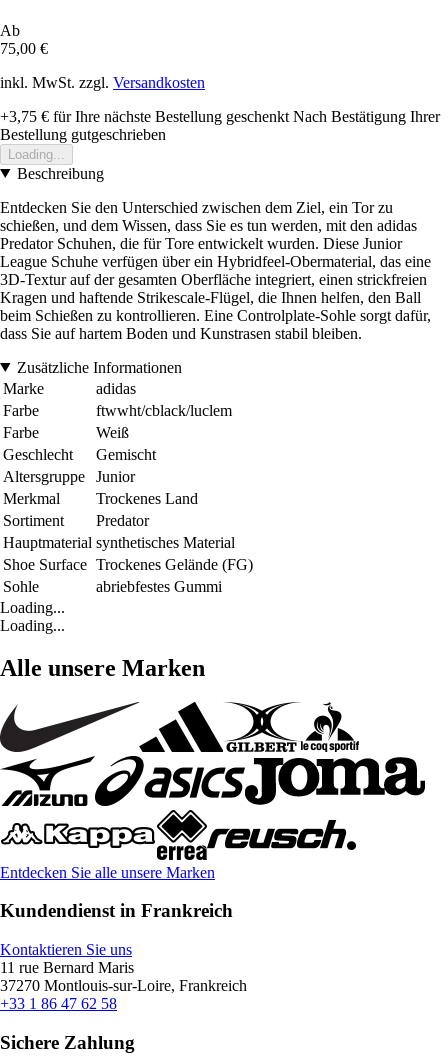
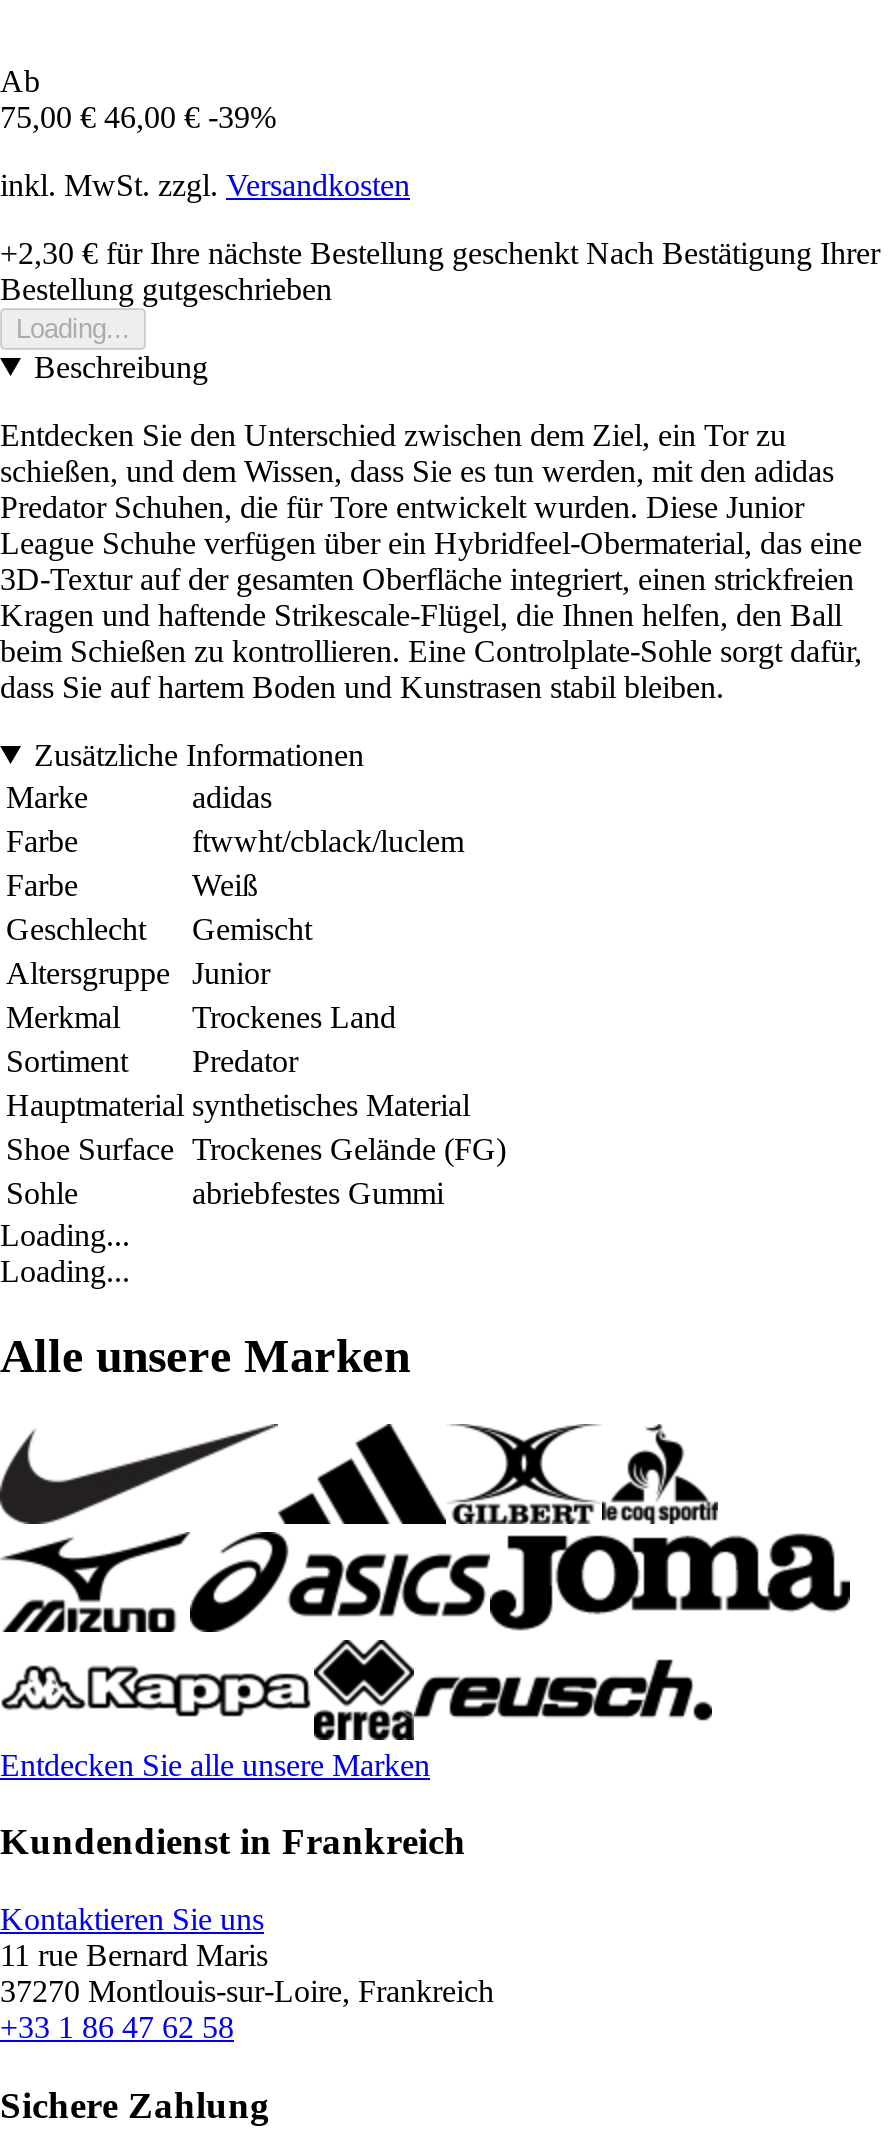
- 75,00 €
+ 75,00 € 46,00 € -39%

- +3,75 €für Ihre nächste Bestellung geschenkt Nach Bestätigung Ihrer
+ +2,30 €für Ihre nächste Bestellung geschenkt Nach Bestätigung Ihrer
